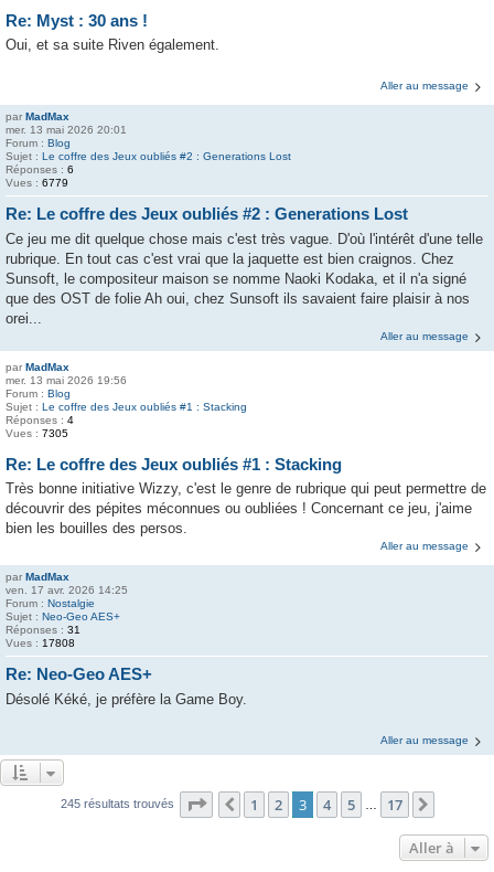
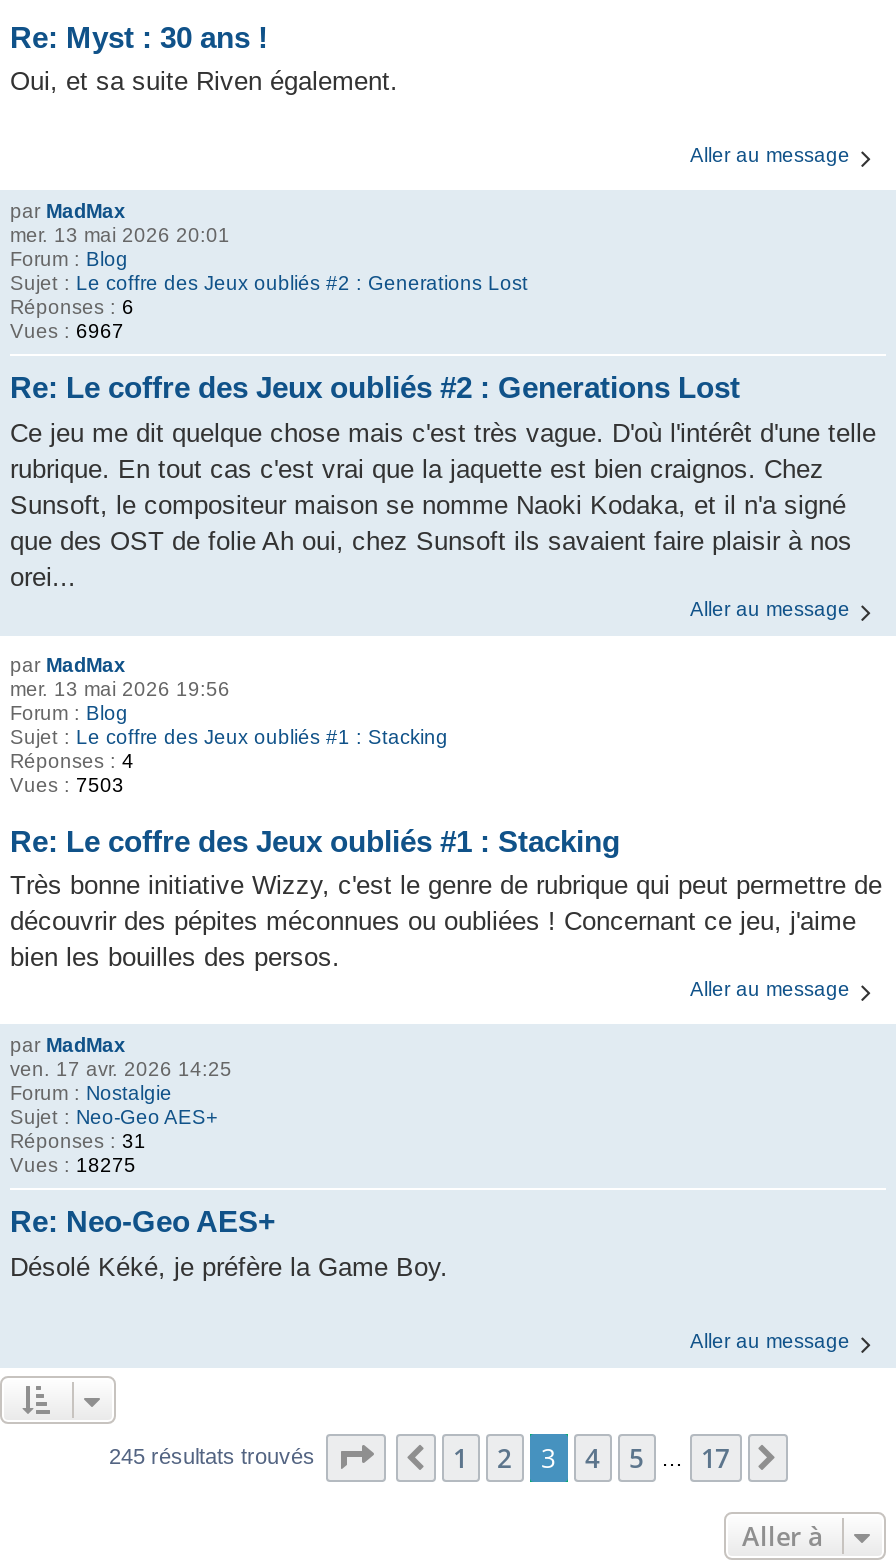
- Vues : 6779
+ Vues : 6967

- Vues : 7305
+ Vues : 7503

- Vues : 17808
+ Vues : 18275
